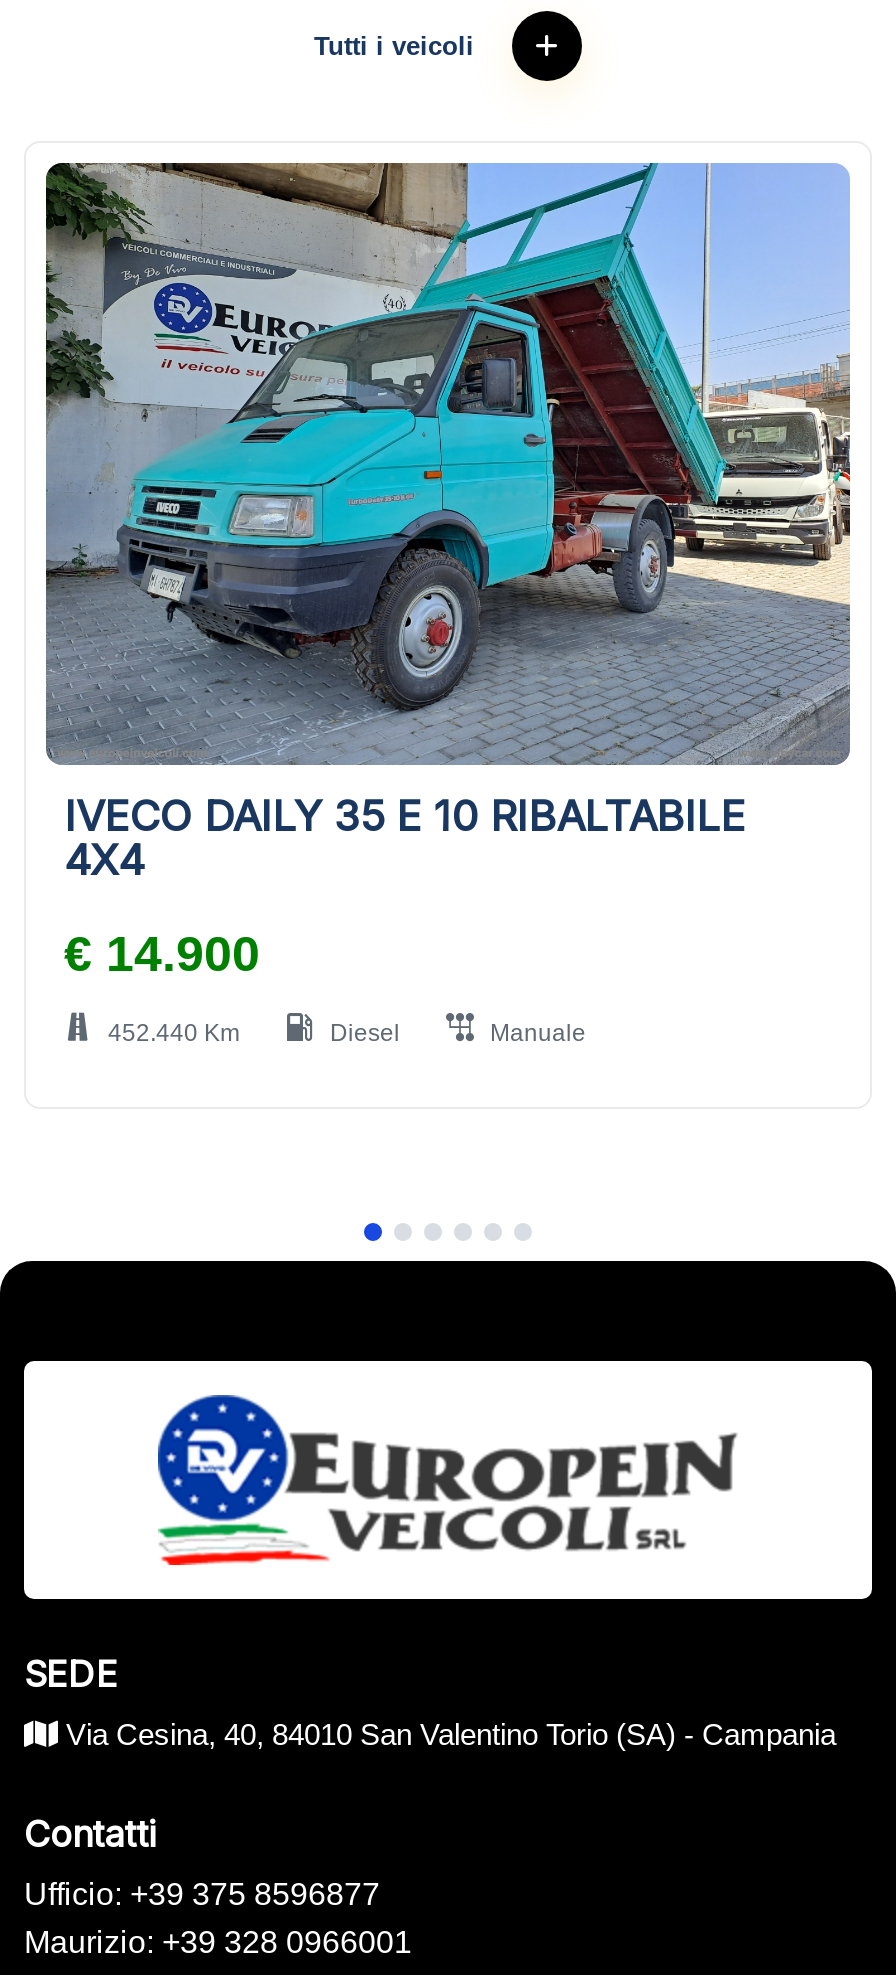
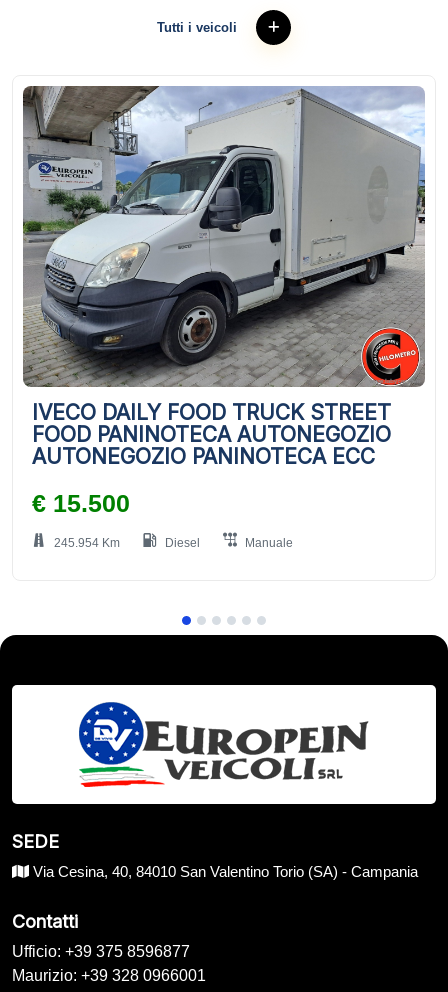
- [image]
- IVECO DAILY 35 E 10 RIBALTABILE
- 4X4
+ [image]
+ IVECO DAILY FOOD TRUCK STREET
+ FOOD PANINOTECA AUTONEGOZIO
+ AUTONEGOZIO PANINOTECA ECC

- € 14.900
+ € 15.500

- 452.440 Km
+ 245.954 Km

moved down: Diesel | Manuale
